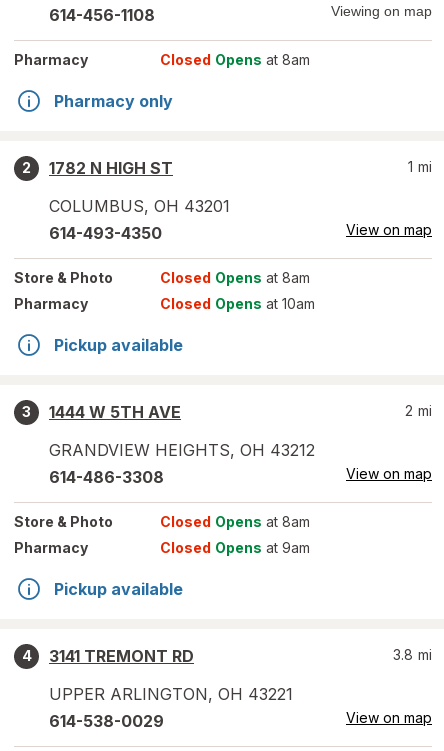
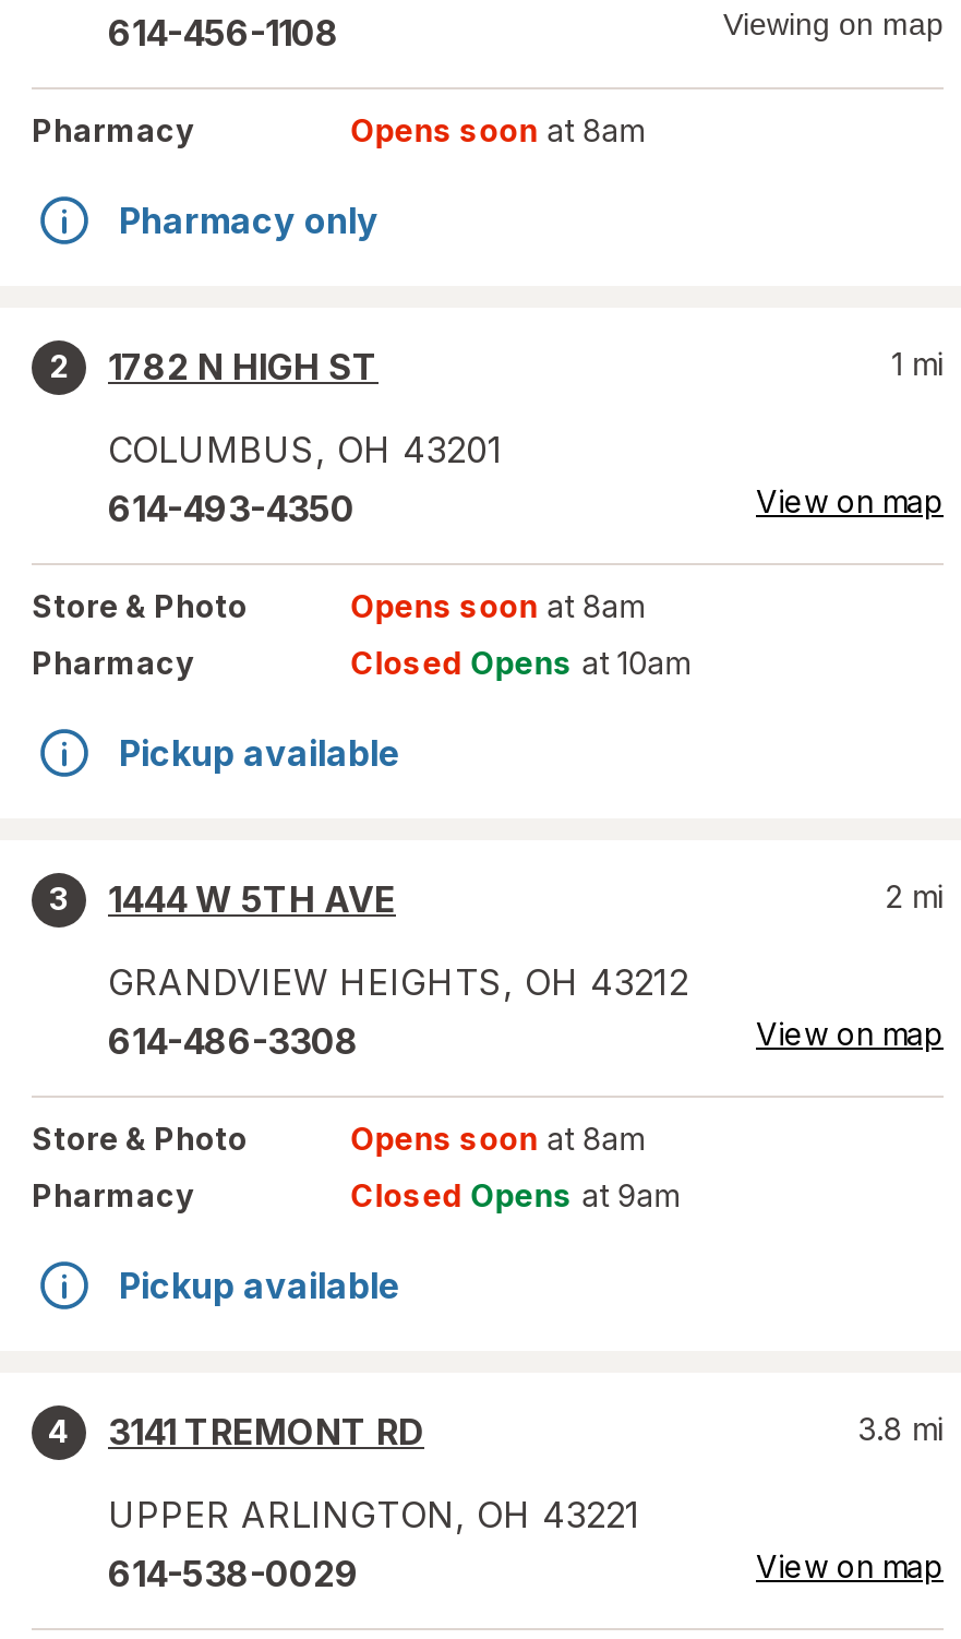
- Closed Opens at 8am
+ Opens soon at 8am

- Closed Opens at 8am
+ Opens soon at 8am

- Closed Opens at 8am
+ Opens soon at 8am
